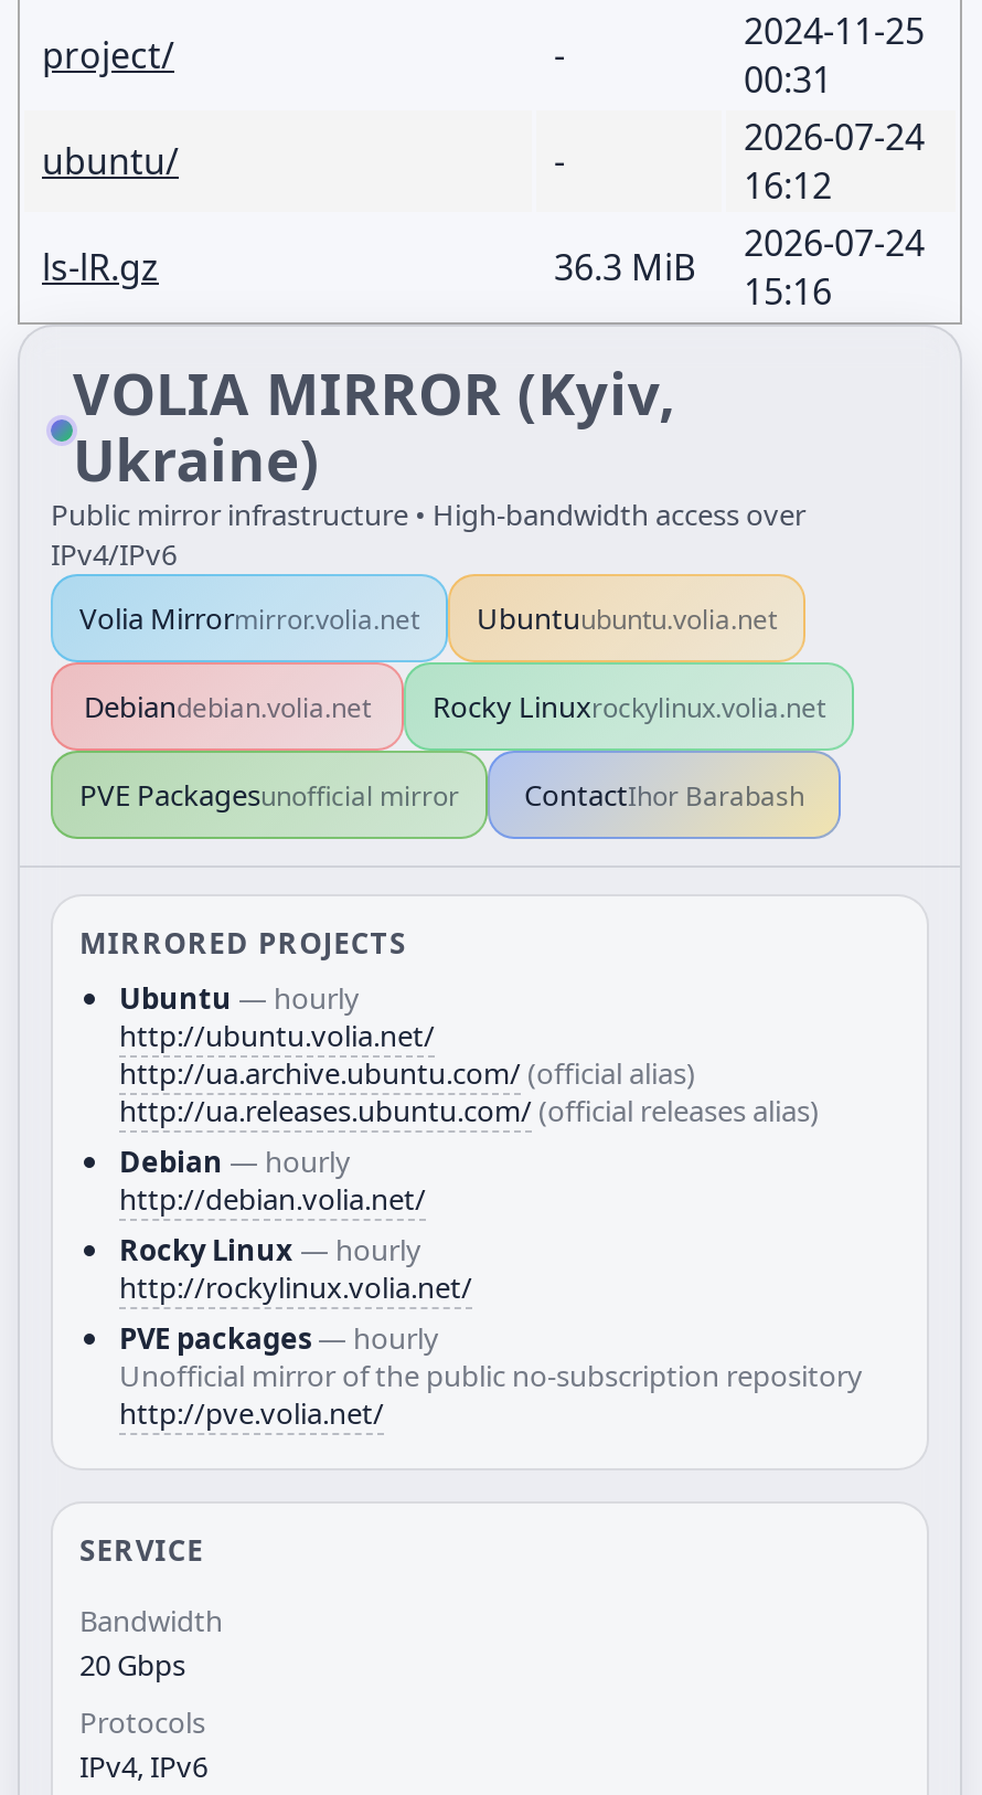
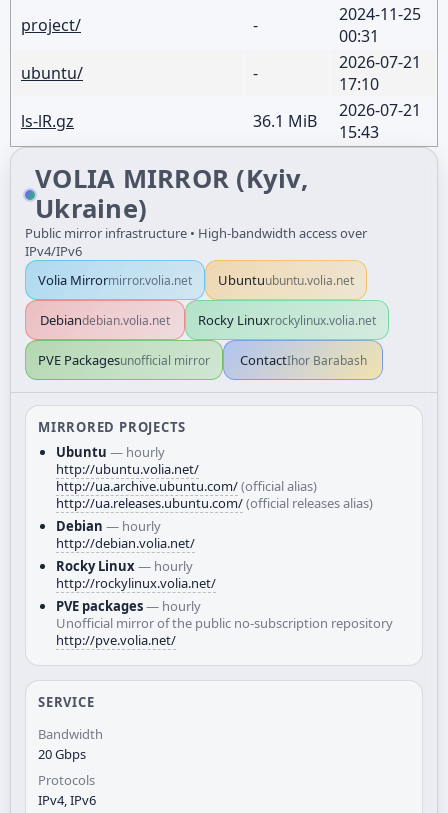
- 2026-07-24
+ 2026-07-21

- 16:12
+ 17:10

- 2026-07-24
+ 2026-07-21

- 36.3 MiB
+ 36.1 MiB

- 15:16
+ 15:43
